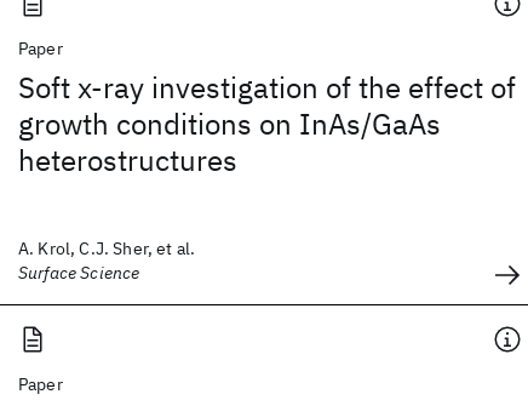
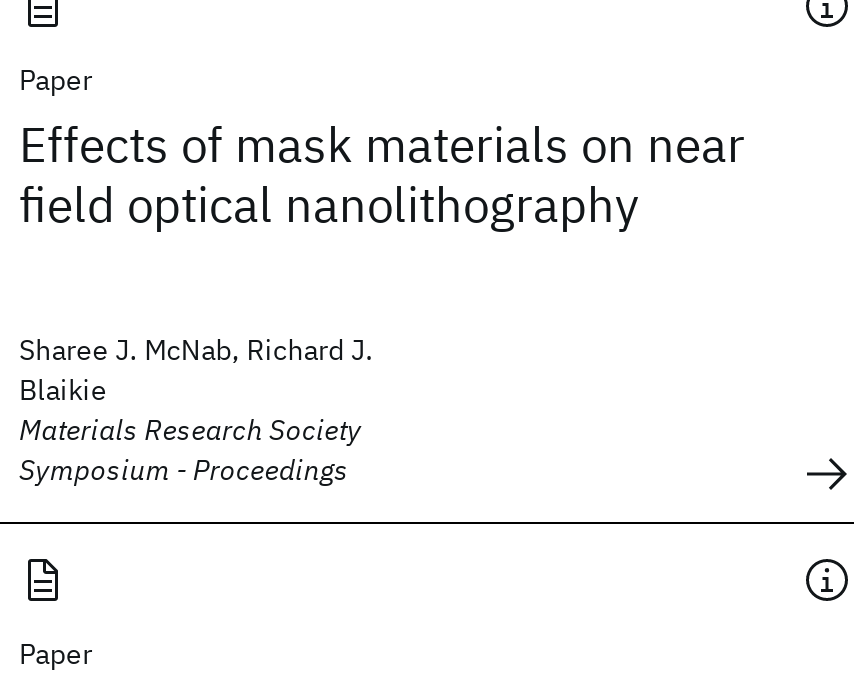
- Soft x-ray investigation of the effect of
- growth conditions on InAs/GaAs
- heterostructures
+ Effects of mask materials on near
+ field optical nanolithography

- A. Krol, C.J. Sher, et al.
- Surface Science
+ Sharee J. McNab, Richard J.
+ Blaikie
+ Materials Research Society
+ Symposium - Proceedings
